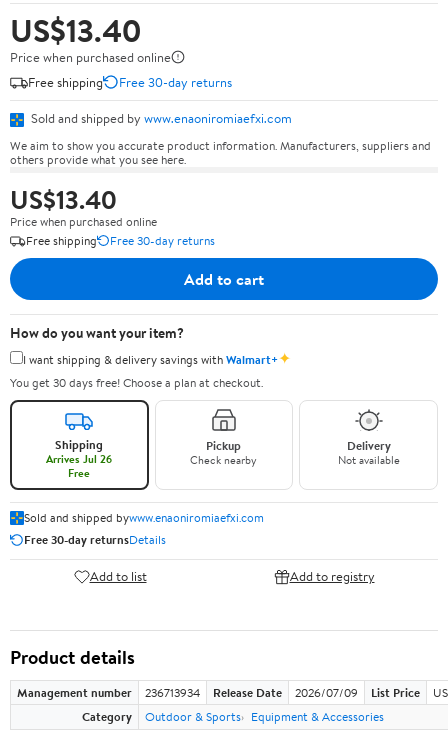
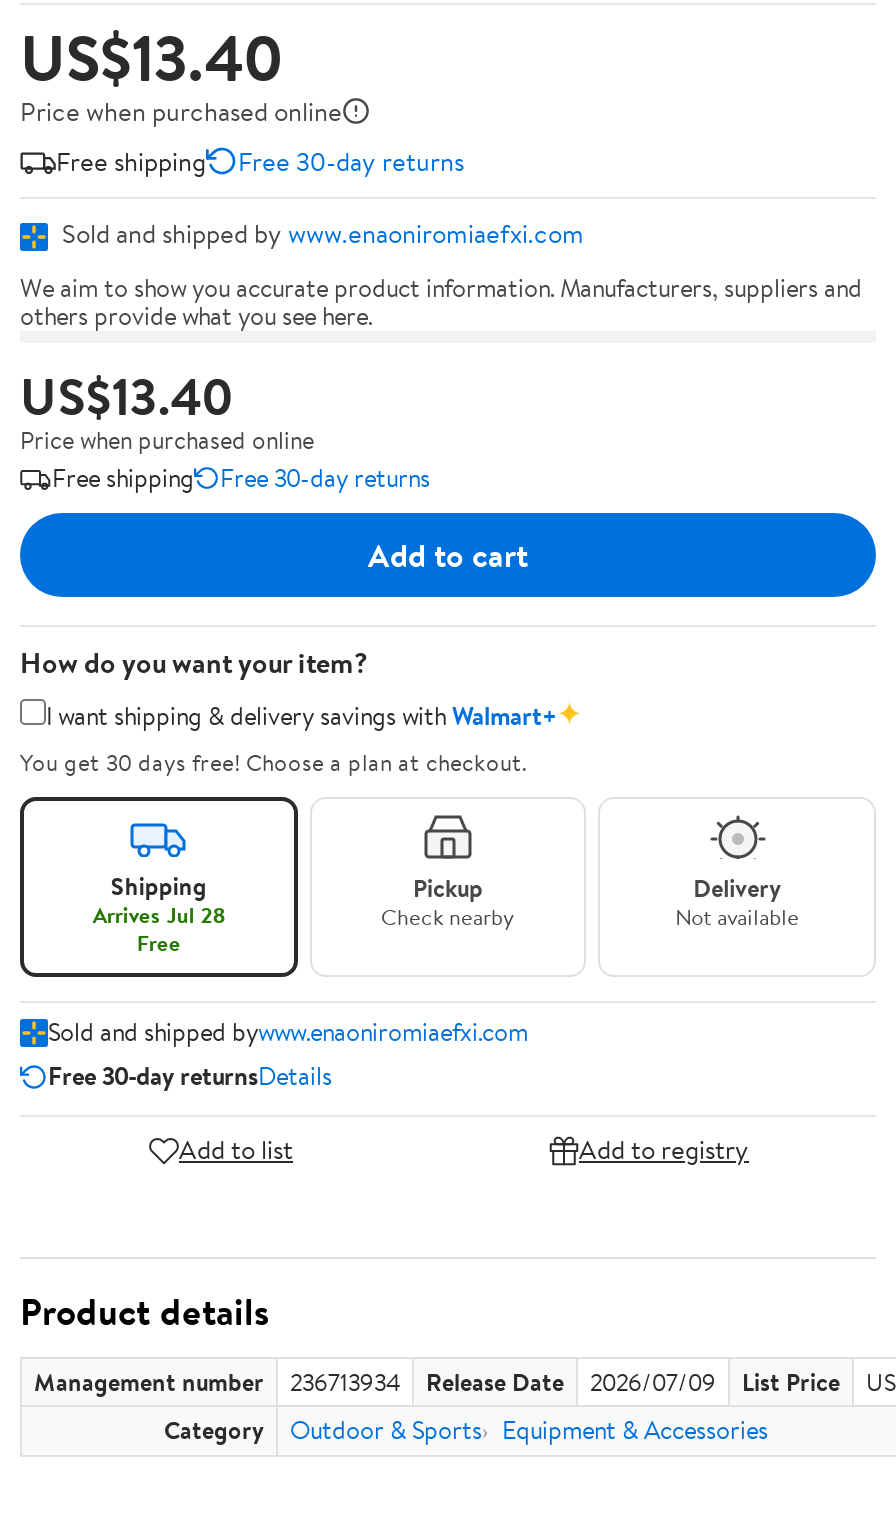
- Arrives Jul 26
+ Arrives Jul 28
